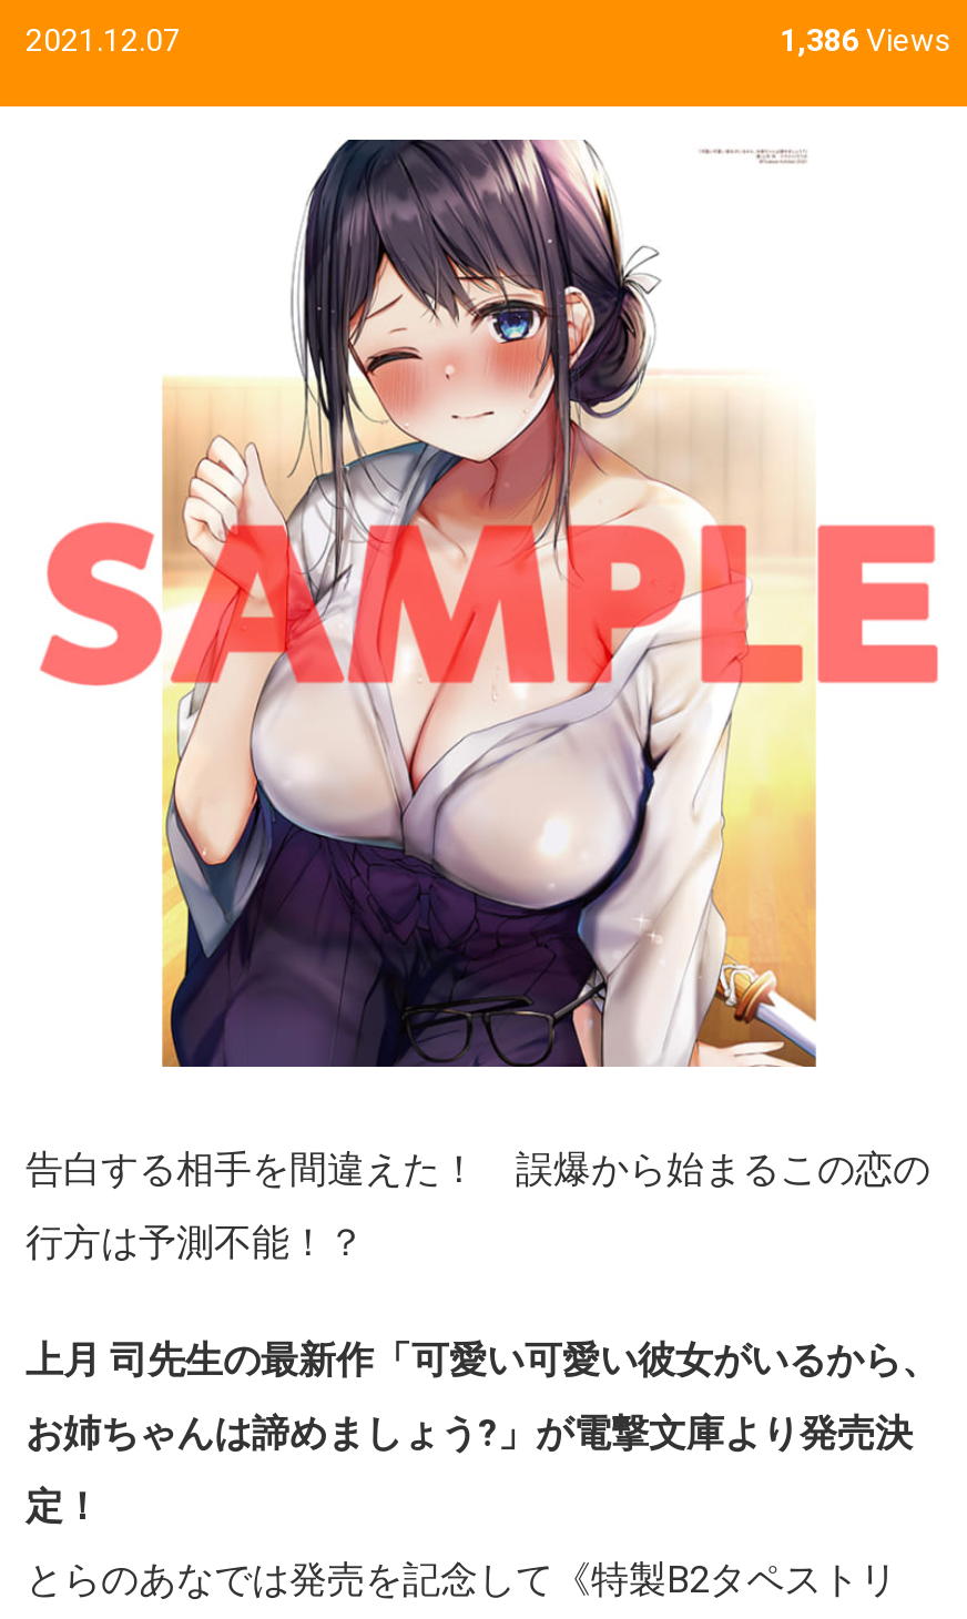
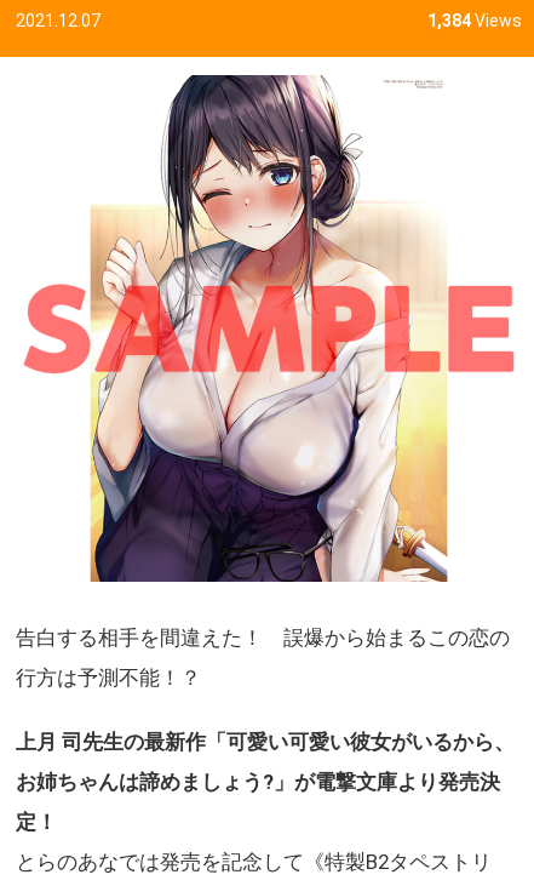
- 1,386 Views
+ 1,384 Views
